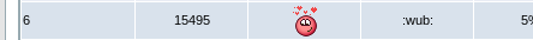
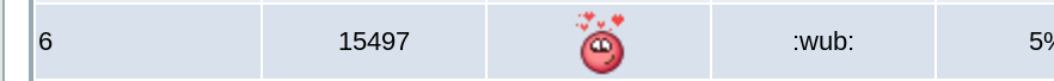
- 15495
+ 15497
